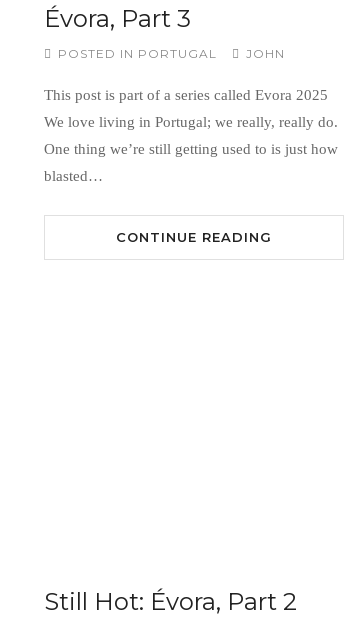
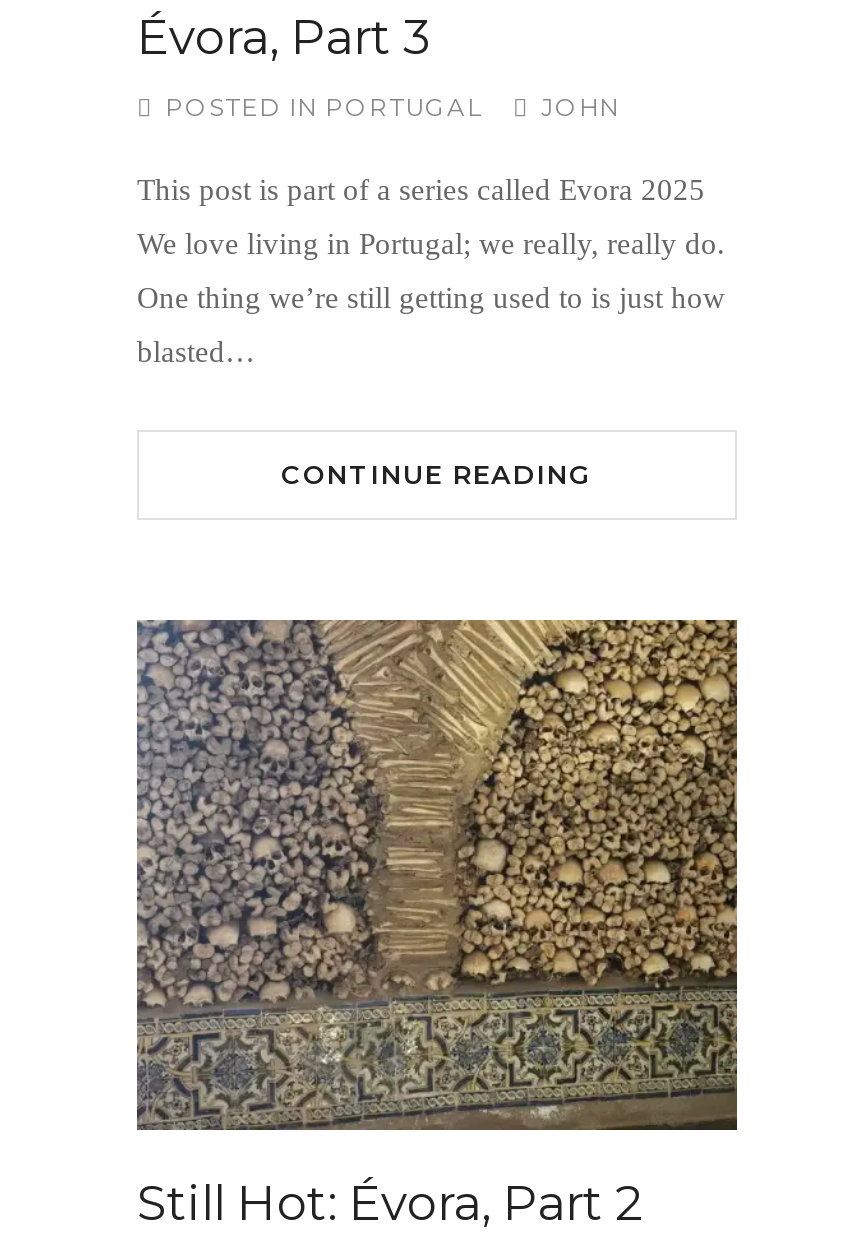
+ [image]
